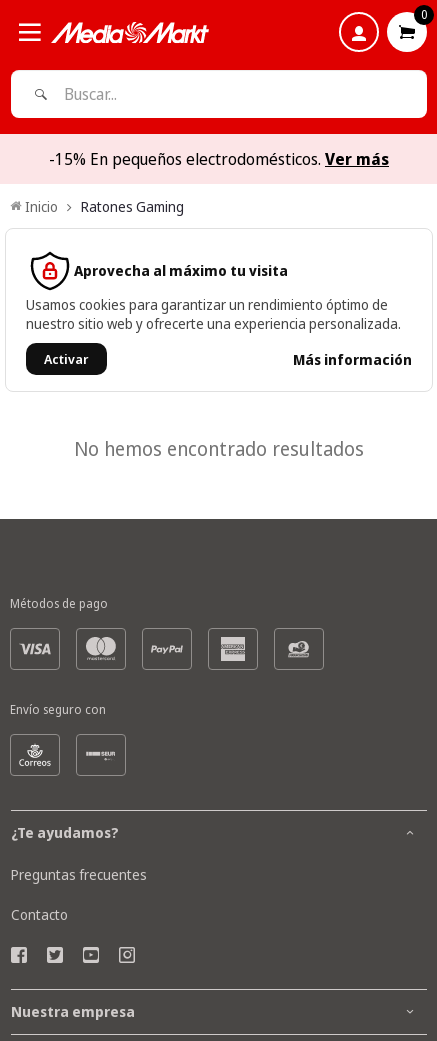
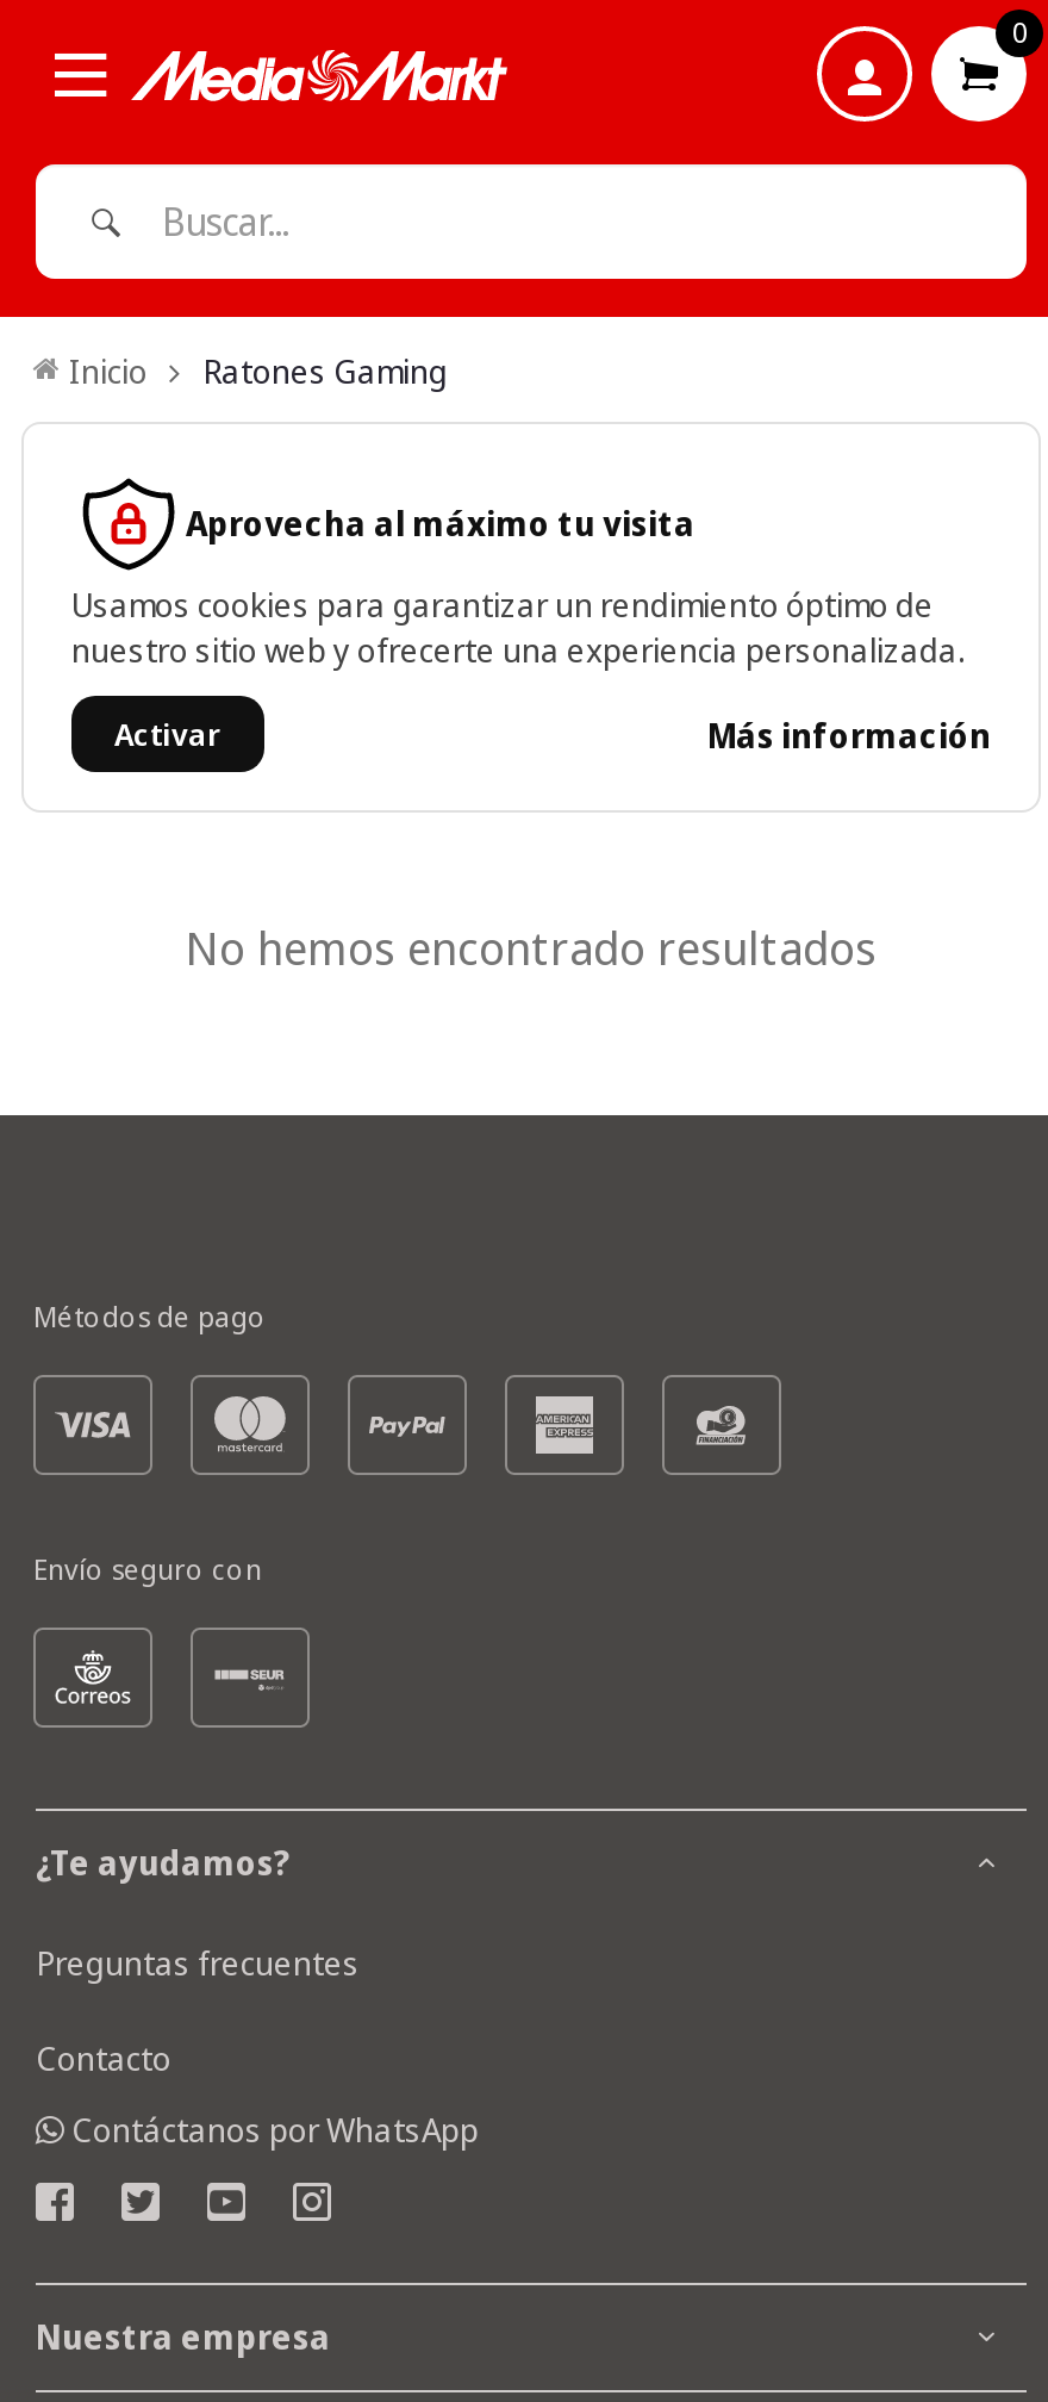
- -15% En pequeños electrodomésticos. Ver más

moved up: [image] | Inicio | Ratones Gaming | ... | Preguntas frecuentes | Contacto

+ Contáctanos por WhatsApp
